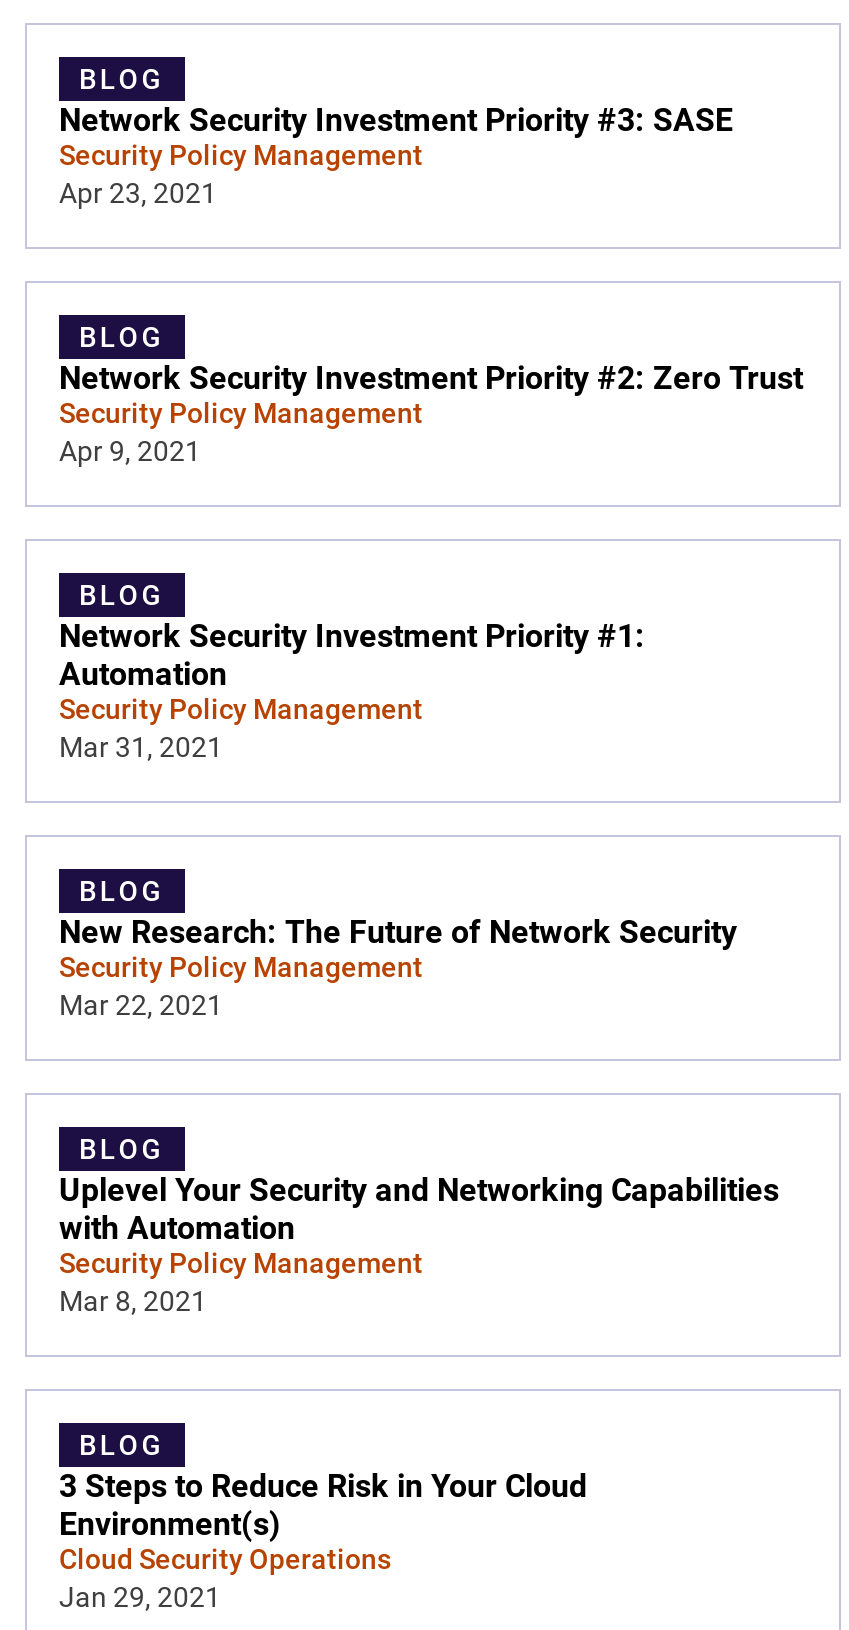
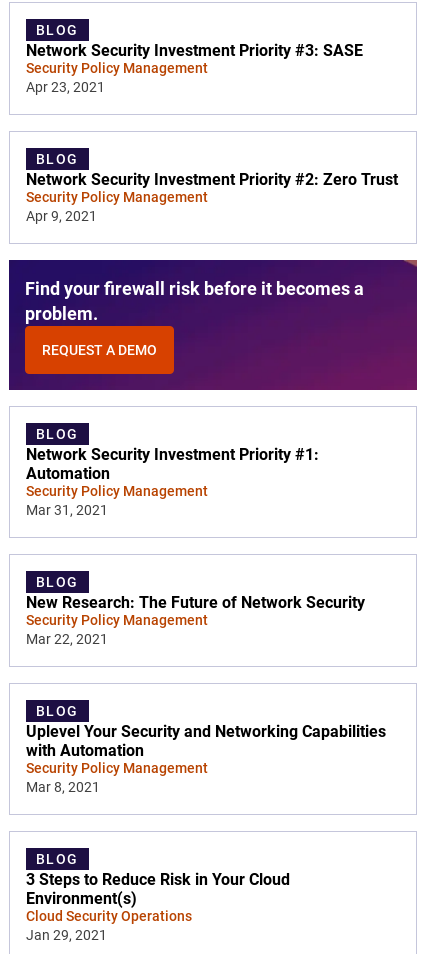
+ [image]
+ Find your firewall risk before it becomes a
+ problem.
+ REQUEST A DEMO
